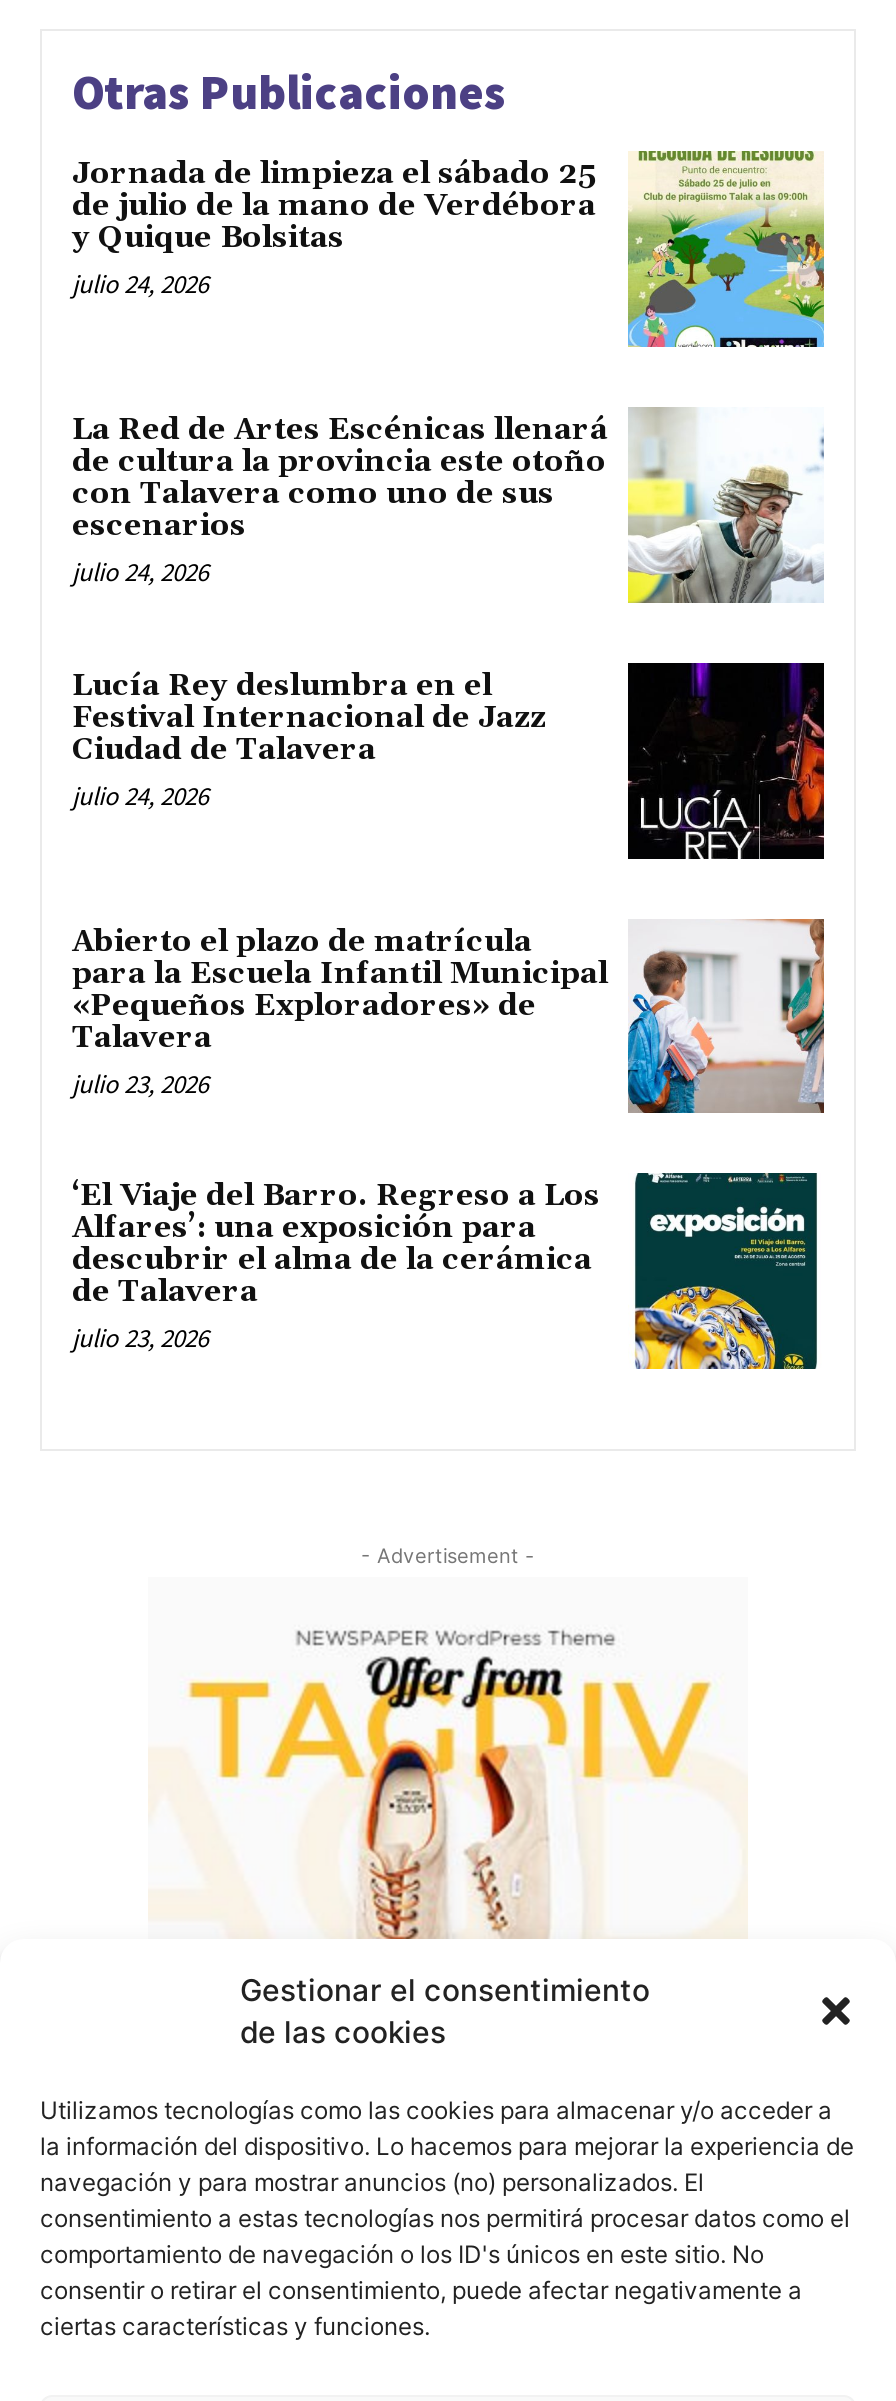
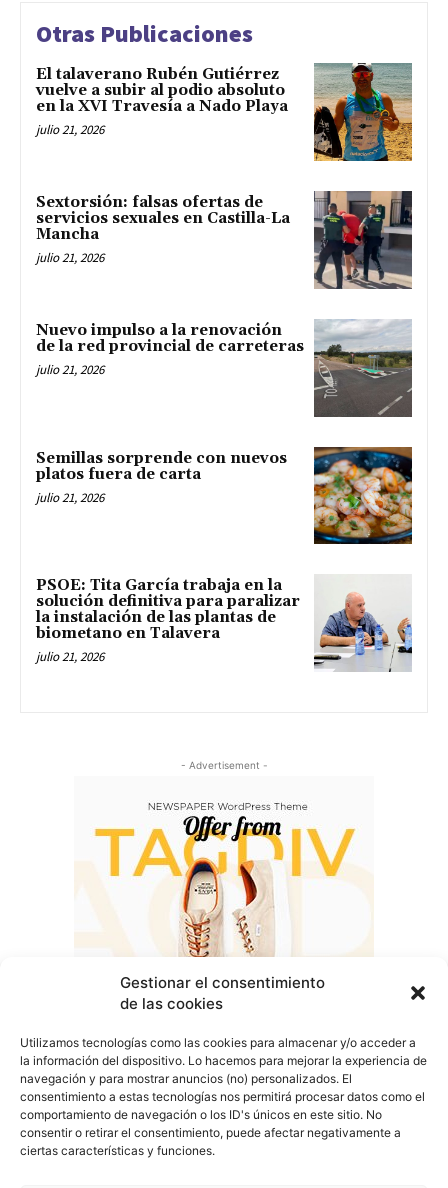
- [image]
- Jornada de limpieza el sábado 25
- de julio de la mano de Verdébora
- y Quique Bolsitas
- julio 24, 2026
+ [image]
+ El talaverano Rubén Gutiérrez
+ vuelve a subir al podio absoluto
+ en la XVI Travesía a Nado Playa
+ julio 21, 2026

- [image]
- La Red de Artes Escénicas llenará
- de cultura la provincia este otoño
- con Talavera como uno de sus
- escenarios
- julio 24, 2026
+ [image]
+ Sextorsión: falsas ofertas de
+ servicios sexuales en Castilla-La
+ Mancha
+ julio 21, 2026

- [image]
- Lucía Rey deslumbra en el
- Festival Internacional de Jazz
- Ciudad de Talavera
- julio 24, 2026
+ [image]
+ Nuevo impulso a la renovación
+ de la red provincial de carreteras
+ julio 21, 2026

- [image]
- Abierto el plazo de matrícula
- para la Escuela Infantil Municipal
- «Pequeños Exploradores» de
- Talavera
- julio 23, 2026
+ [image]
+ Semillas sorprende con nuevos
+ platos fuera de carta
+ julio 21, 2026

- [image]
- ‘El Viaje del Barro. Regreso a Los
- Alfares’: una exposición para
- descubrir el alma de la cerámica
- de Talavera
- julio 23, 2026
+ [image]
+ PSOE: Tita García trabaja en la
+ solución definitiva para paralizar
+ la instalación de las plantas de
+ biometano en Talavera
+ julio 21, 2026
